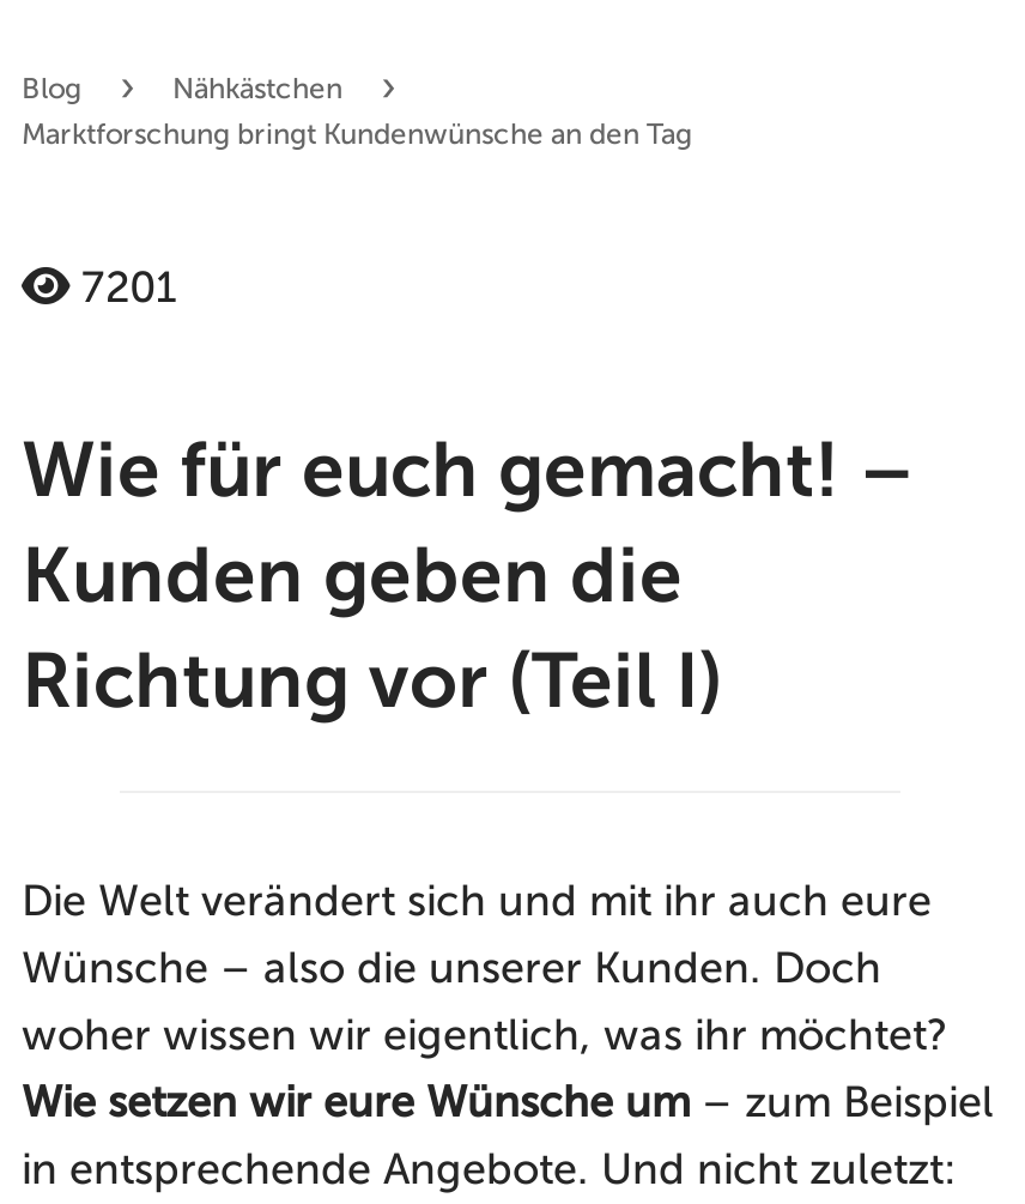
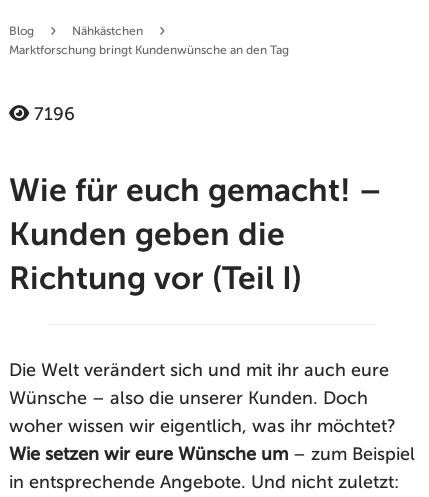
- 7201
+ 7196
